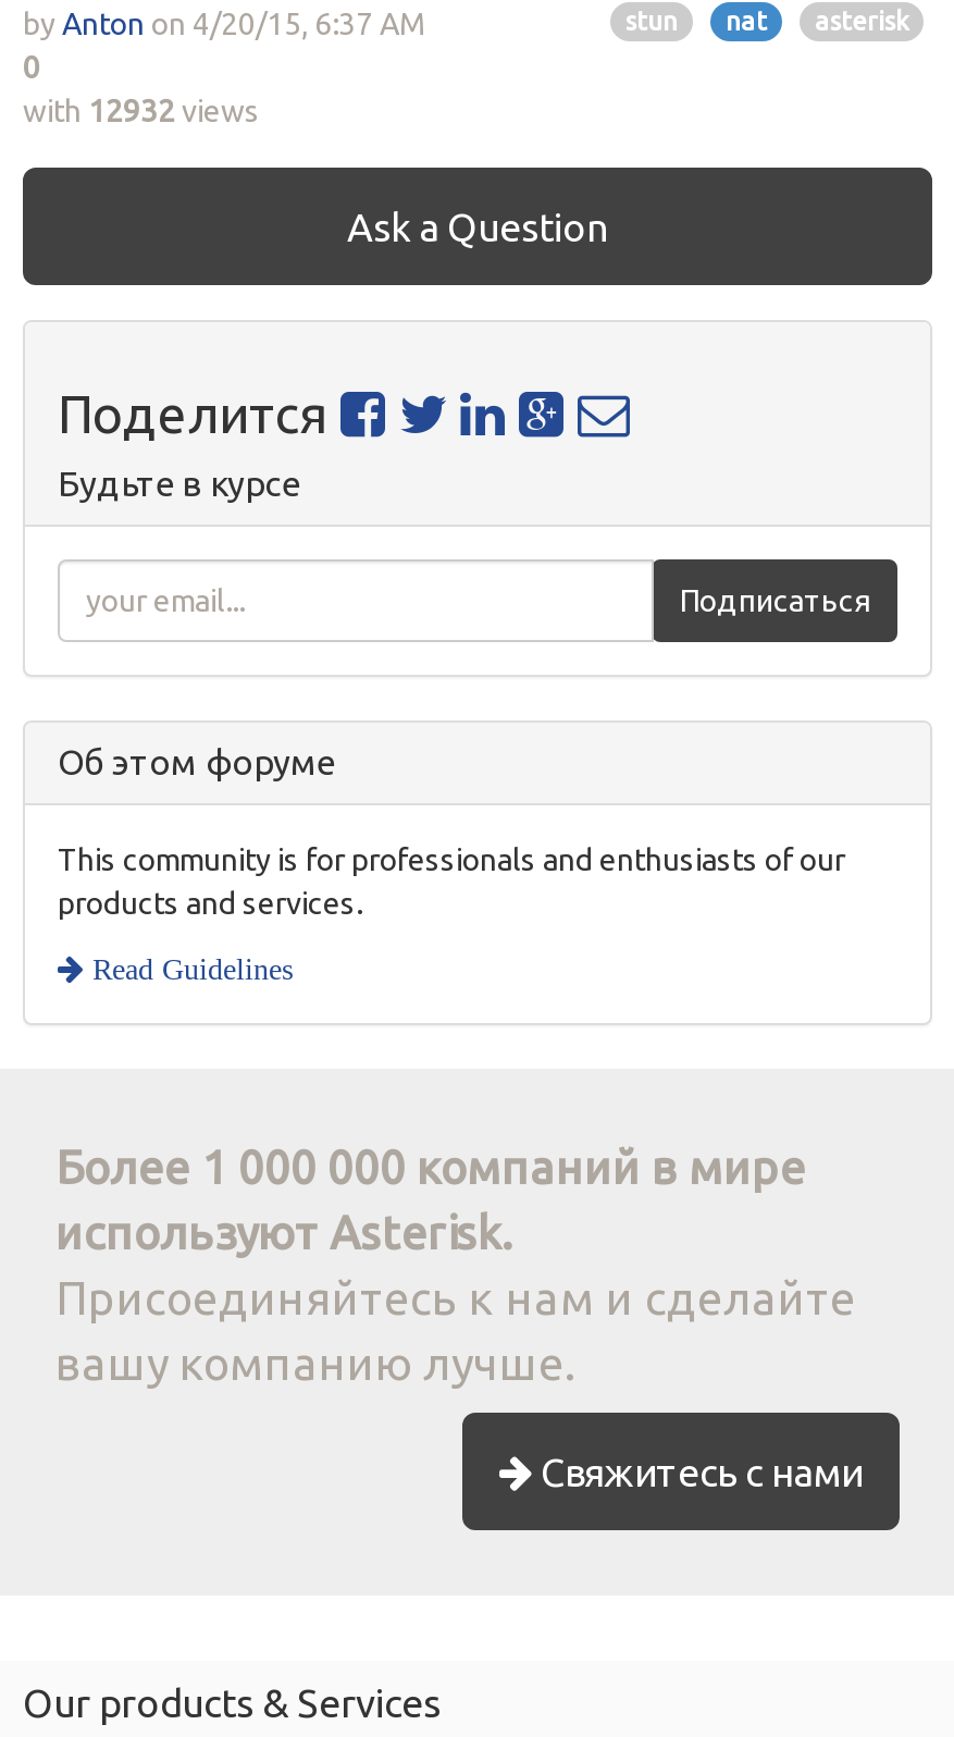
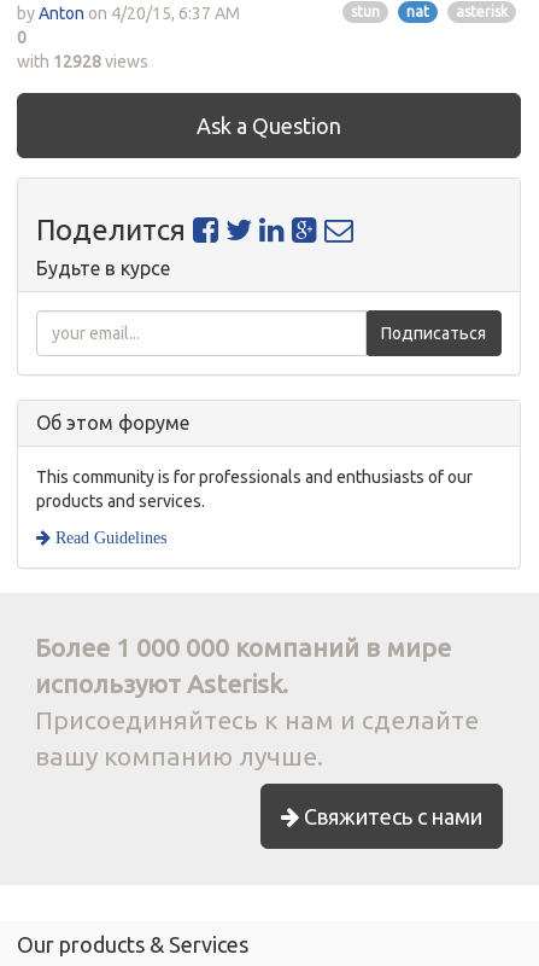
- with 12932 views
+ with 12928 views
